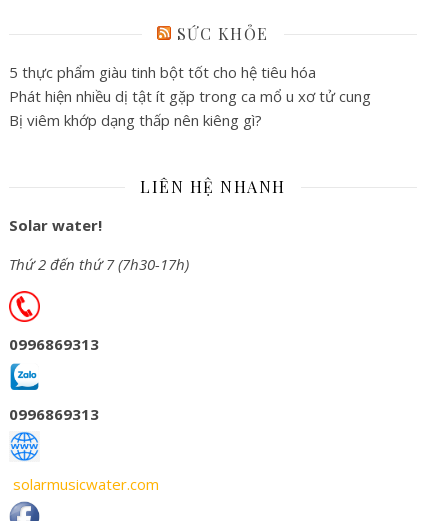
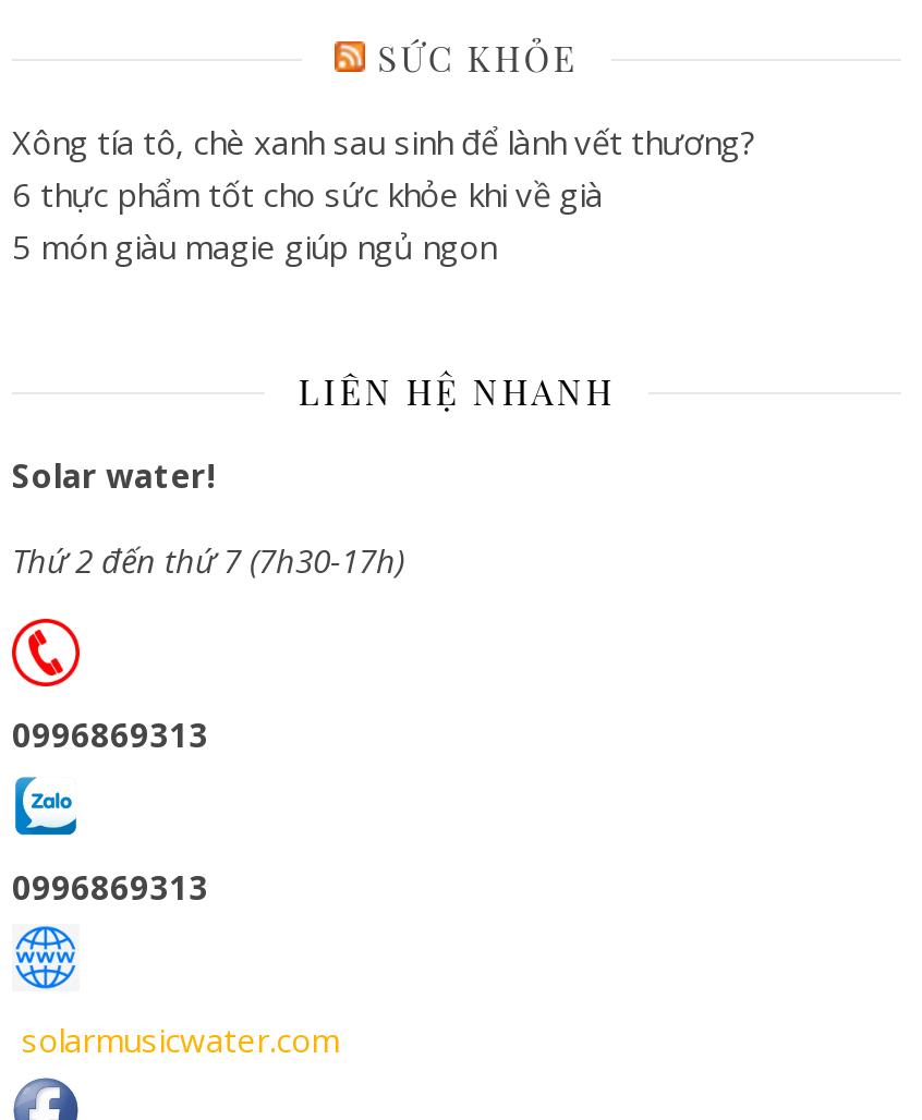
- 5 thực phẩm giàu tinh bột tốt cho hệ tiêu hóa
- Phát hiện nhiều dị tật ít gặp trong ca mổ u xơ tử cung
- Bị viêm khớp dạng thấp nên kiêng gì?
+ Xông tía tô, chè xanh sau sinh để lành vết thương?
+ 6 thực phẩm tốt cho sức khỏe khi về già
+ 5 món giàu magie giúp ngủ ngon
